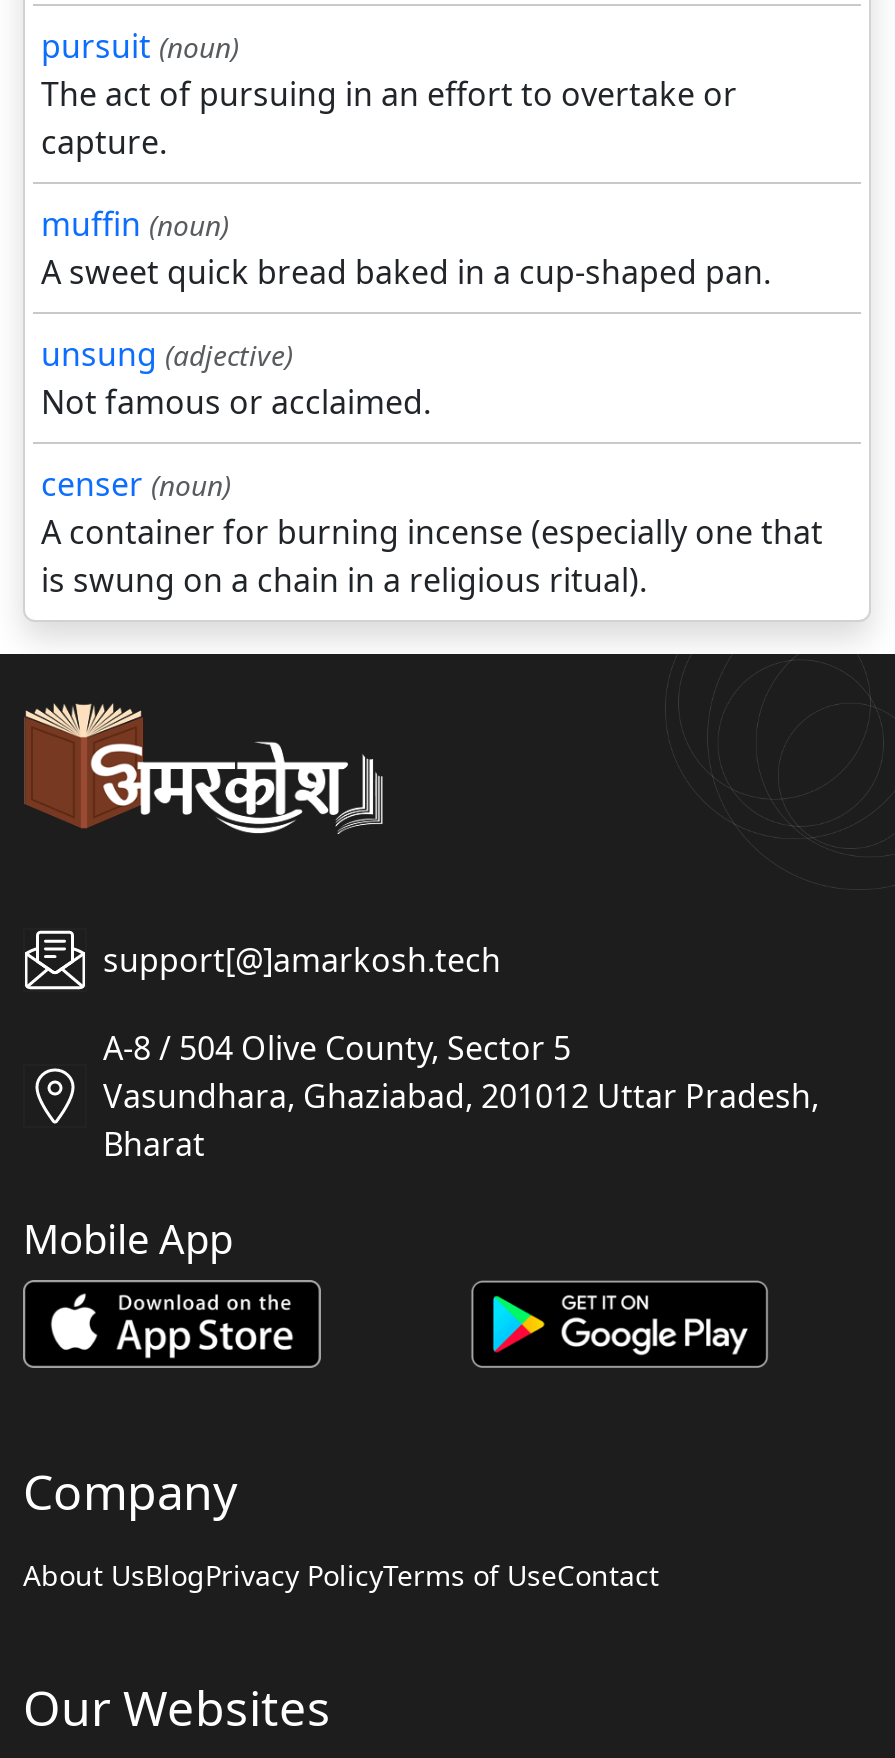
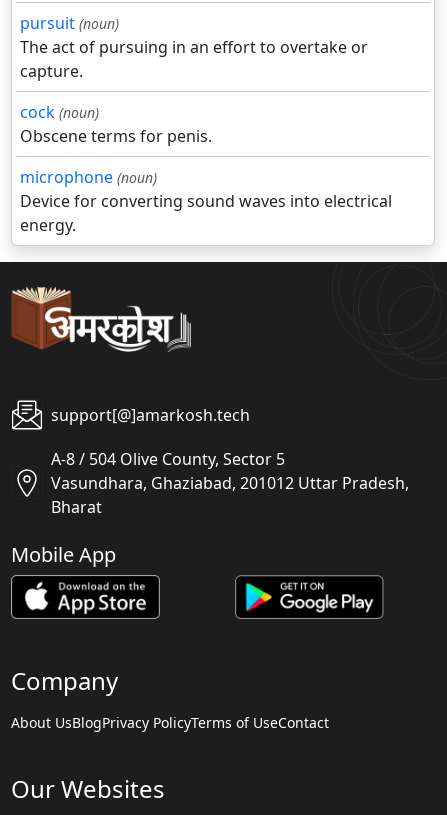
- muffin (noun)
- A sweet quick bread baked in a cup-shaped pan.
- unsung (adjective)
- Not famous or acclaimed.
- censer (noun)
- A container for burning incense (especially one that
- is swung on a chain in a religious ritual).
+ cock (noun)
+ Obscene terms for penis.
+ microphone (noun)
+ Device for converting sound waves into electrical
+ energy.
